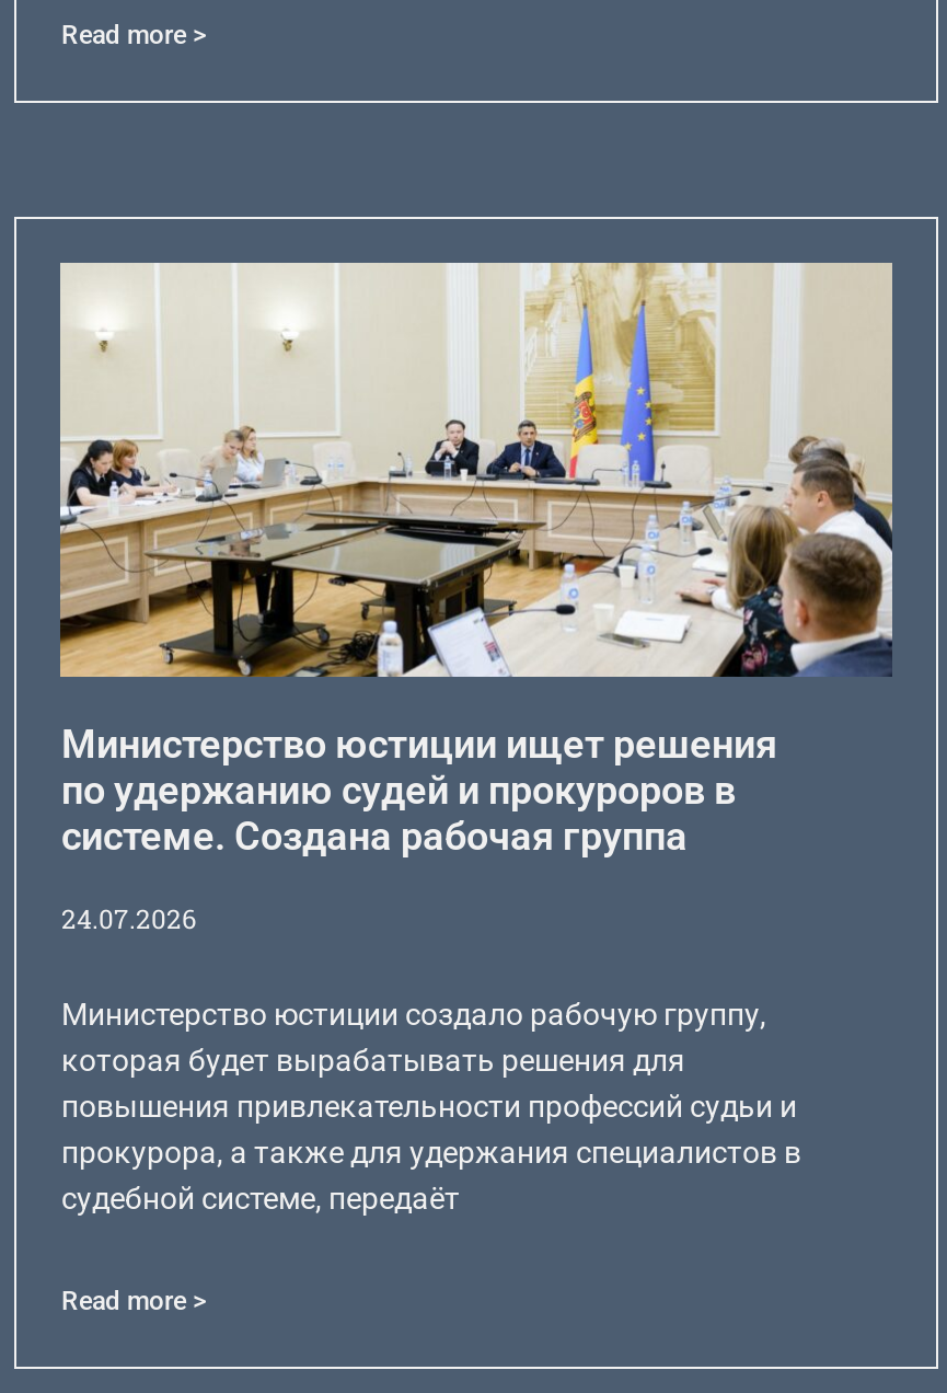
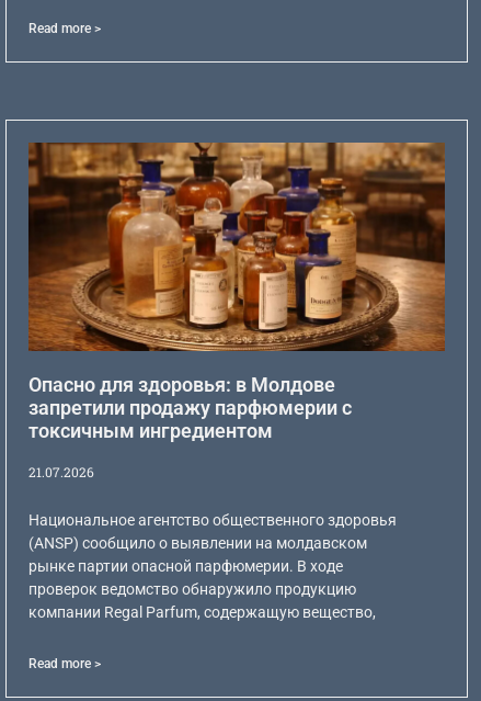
- [image]
- Министерство юстиции ищет решения
- по удержанию судей и прокуроров в
- системе. Создана рабочая группа
+ [image]
+ Опасно для здоровья: в Молдове
+ запретили продажу парфюмерии с
+ токсичным ингредиентом

- 24.07.2026
+ 21.07.2026

- Министерство юстиции создало рабочую группу,
- которая будет вырабатывать решения для
- повышения привлекательности профессий судьи и
- прокурора, а также для удержания специалистов в
- судебной системе, передаёт
+ Национальное агентство общественного здоровья
+ (ANSP) сообщило о выявлении на молдавском
+ рынке партии опасной парфюмерии. В ходе
+ проверок ведомство обнаружило продукцию
+ компании Regal Parfum, содержащую вещество,
